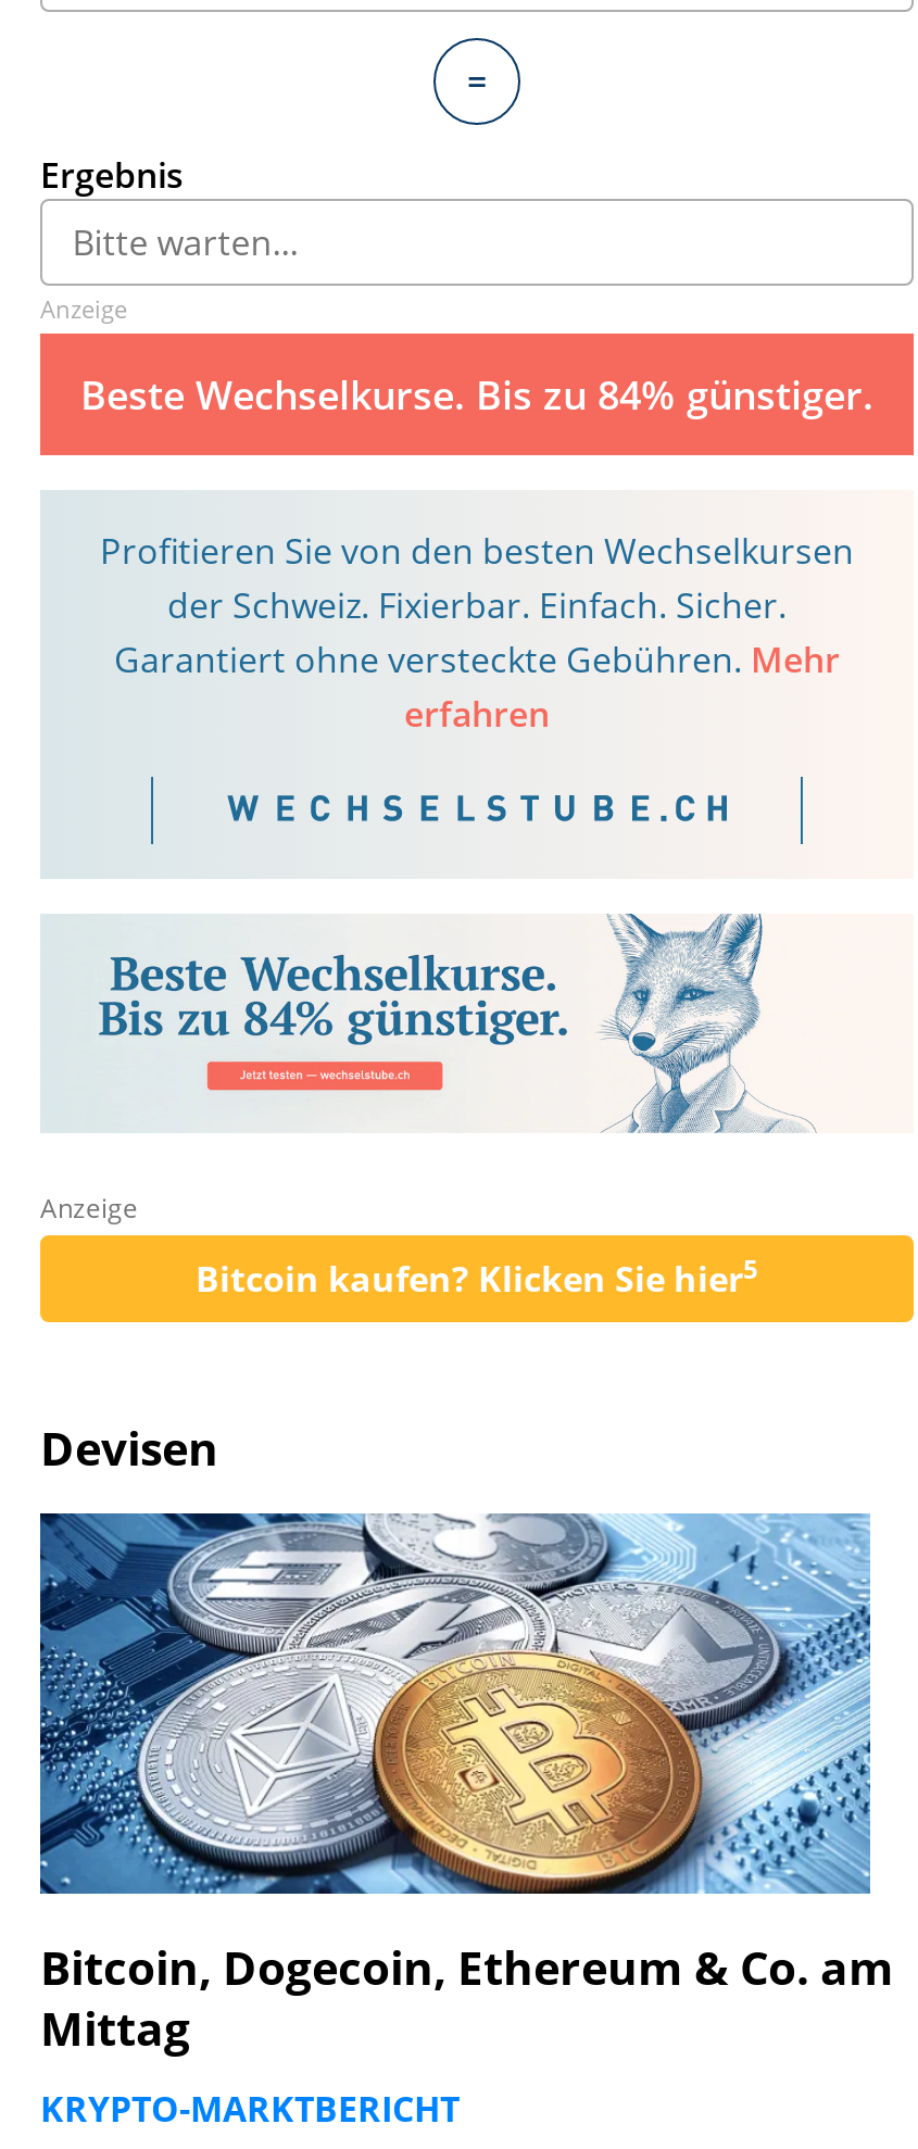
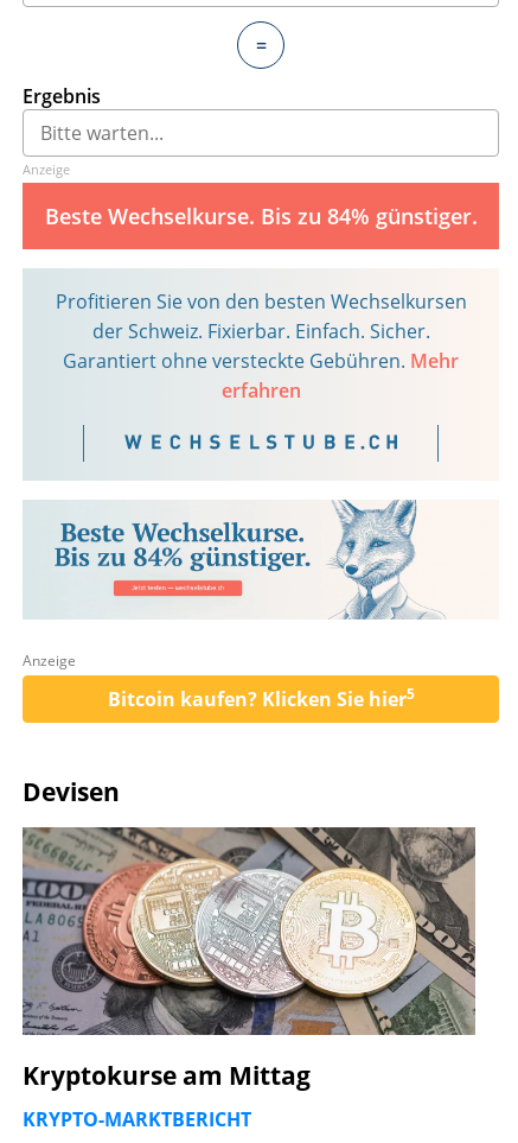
- [image]
- Bitcoin, Dogecoin, Ethereum & Co. am
- Mittag
+ [image]
+ Kryptokurse am Mittag
